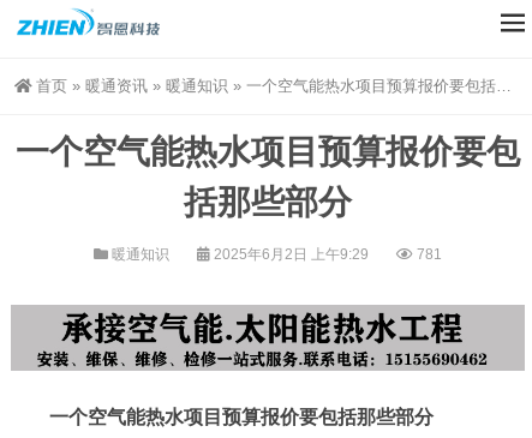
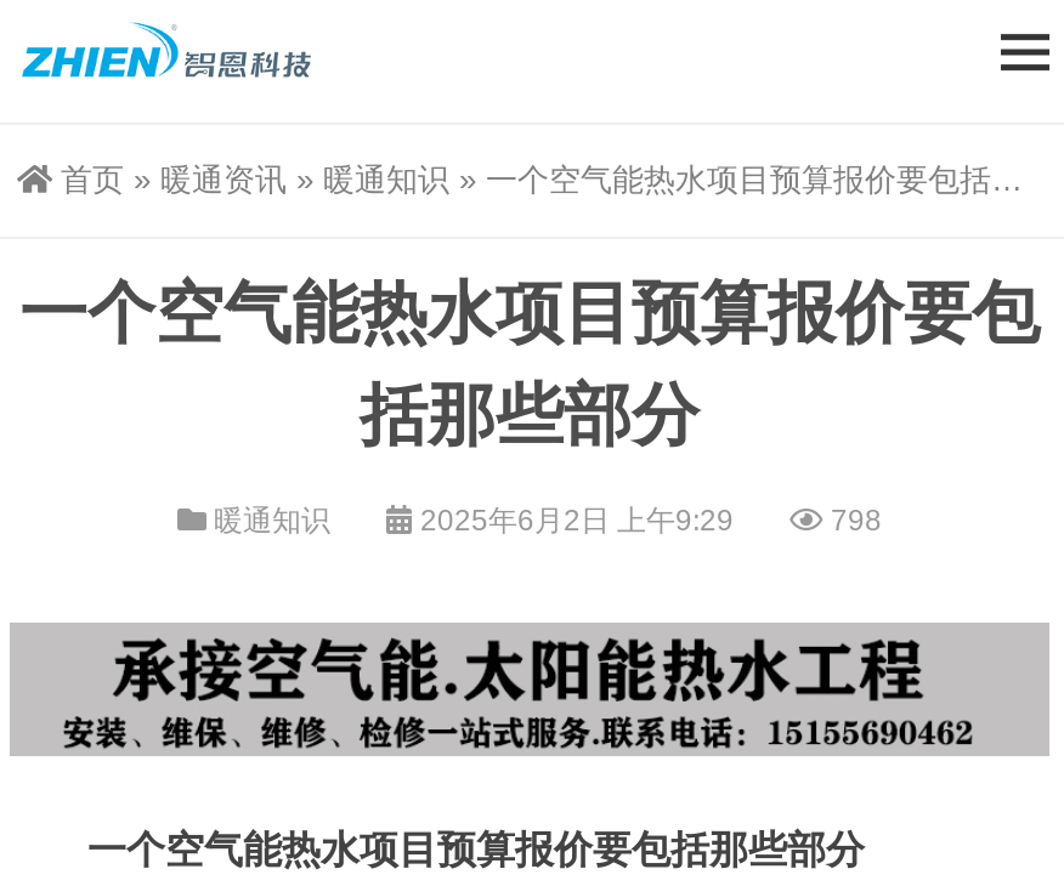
- 781
+ 798
